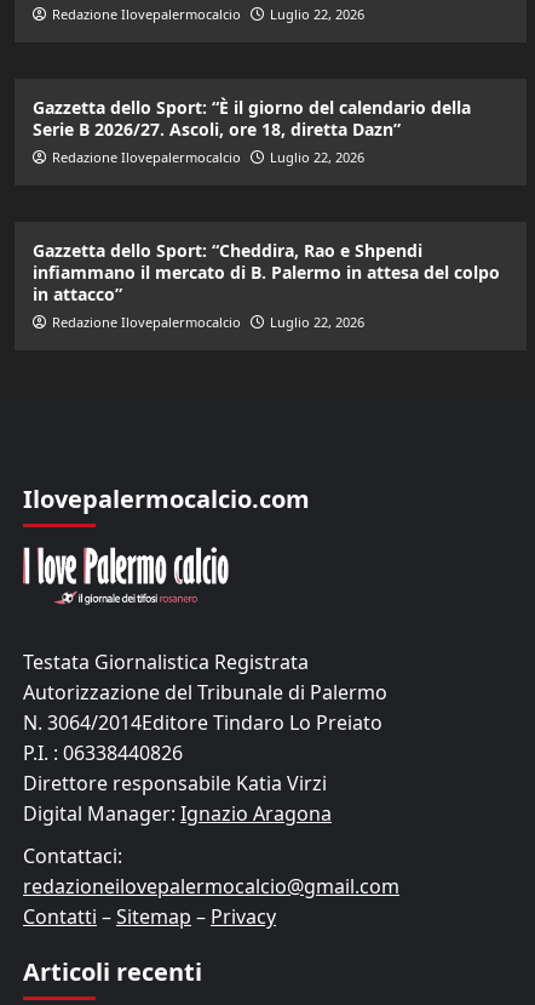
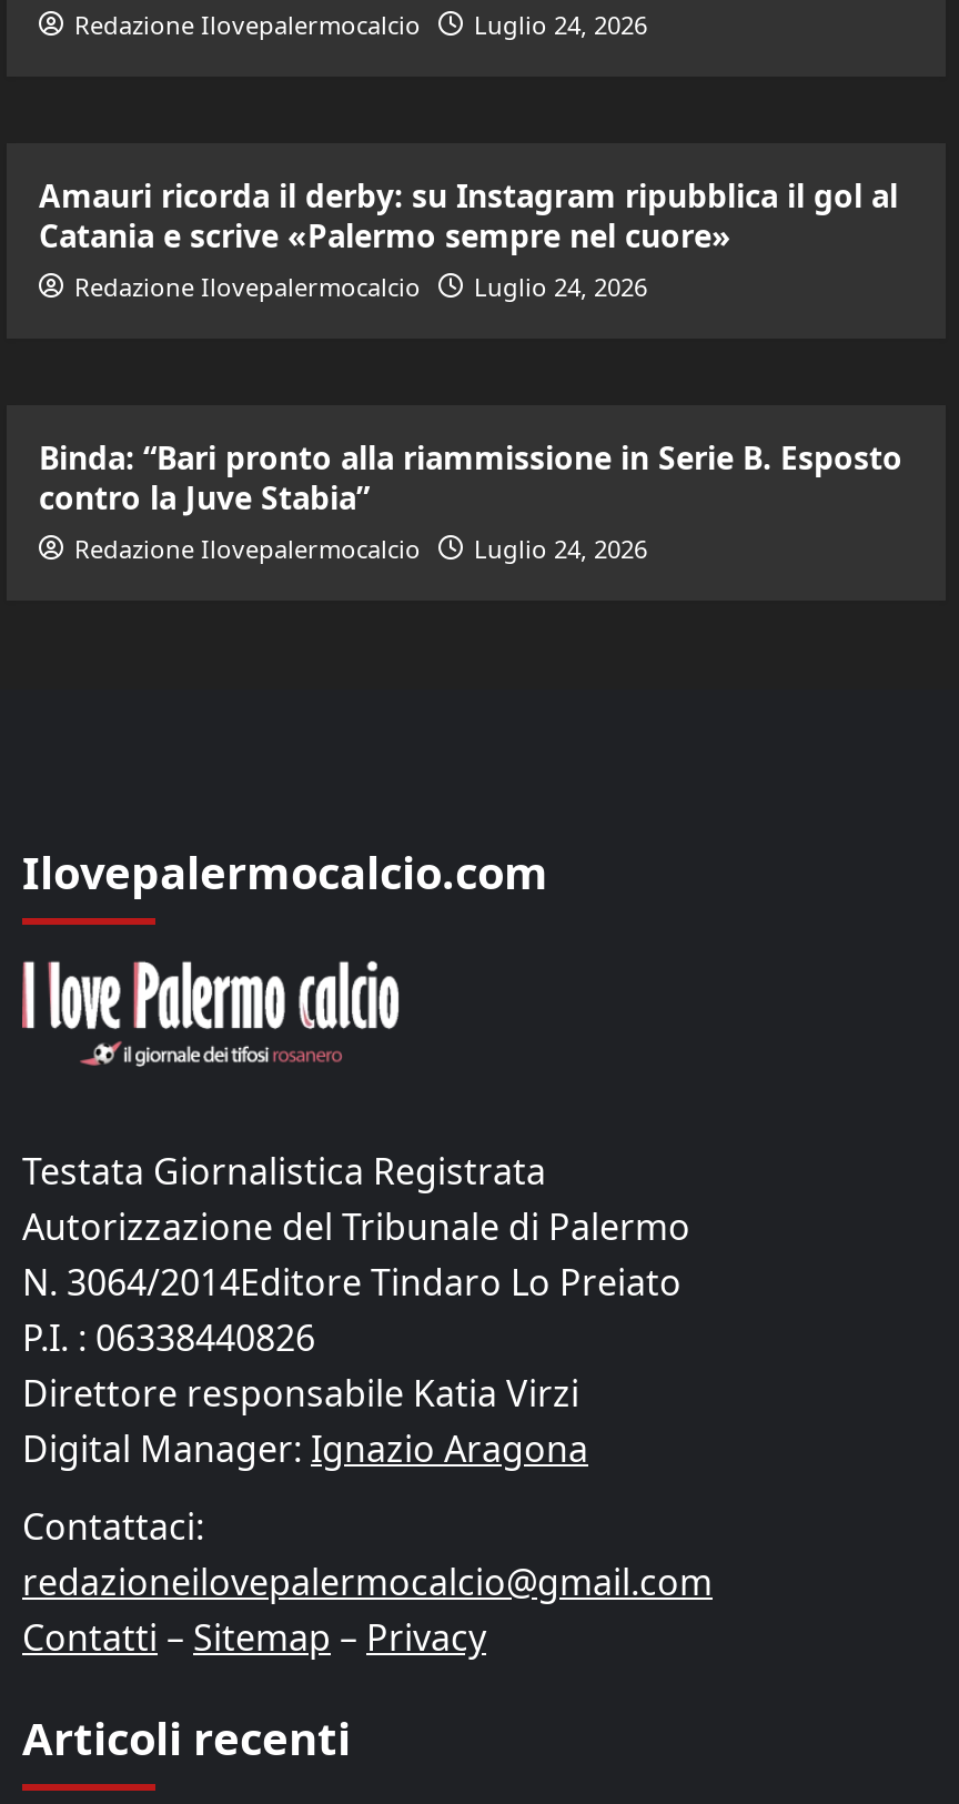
- Redazione Ilovepalermocalcio Luglio 22, 2026
+ Redazione Ilovepalermocalcio Luglio 24, 2026

- Gazzetta dello Sport: “È il giorno del calendario della
- Serie B 2026/27. Ascoli, ore 18, diretta Dazn”
+ Amauri ricorda il derby: su Instagram ripubblica il gol al
+ Catania e scrive «Palermo sempre nel cuore»

- Redazione Ilovepalermocalcio Luglio 22, 2026
+ Redazione Ilovepalermocalcio Luglio 24, 2026

- Gazzetta dello Sport: “Cheddira, Rao e Shpendi
- infiammano il mercato di B. Palermo in attesa del colpo
- in attacco”
+ Binda: “Bari pronto alla riammissione in Serie B. Esposto
+ contro la Juve Stabia”

- Redazione Ilovepalermocalcio Luglio 22, 2026
+ Redazione Ilovepalermocalcio Luglio 24, 2026
